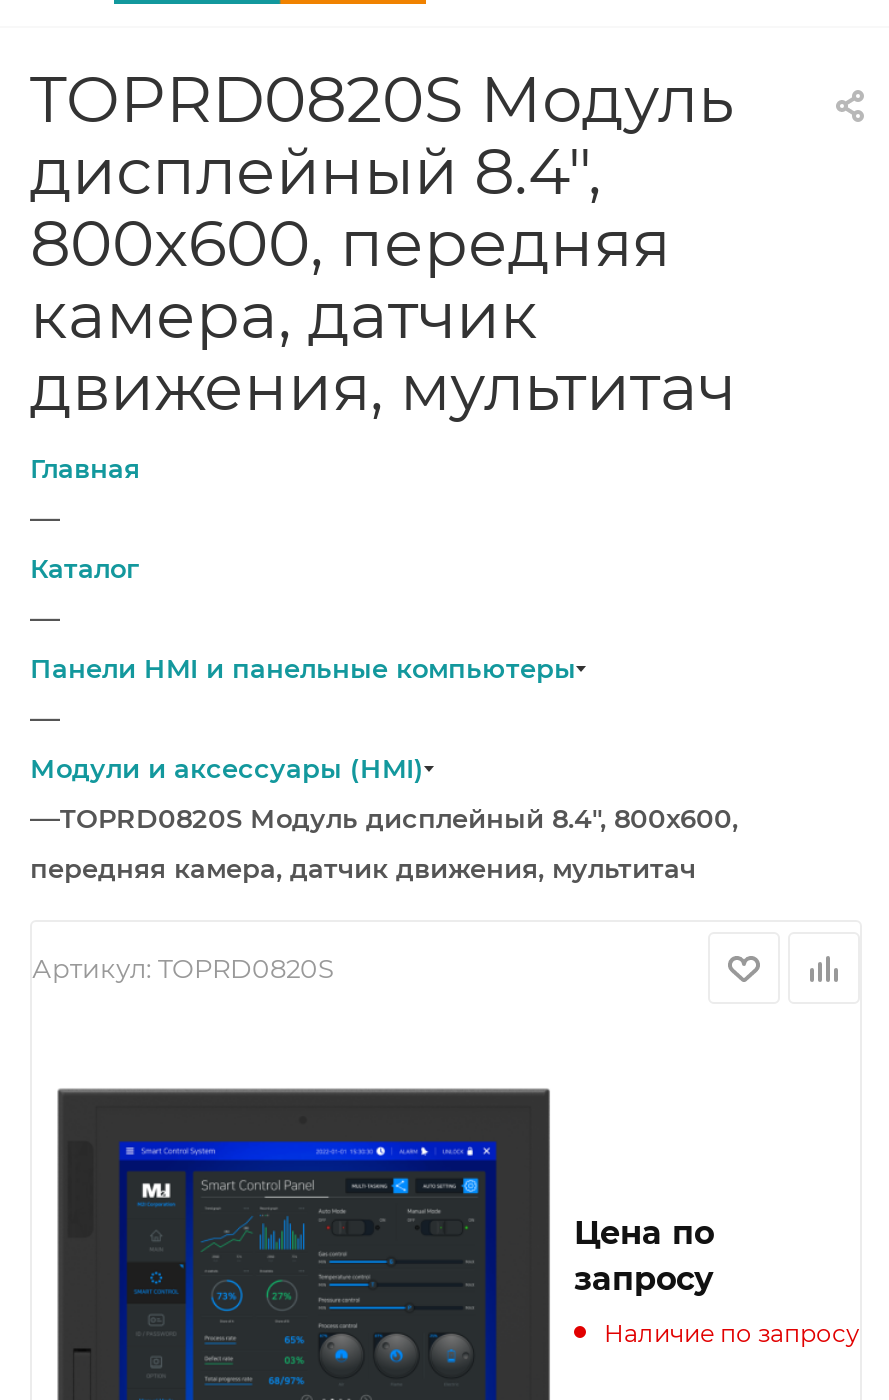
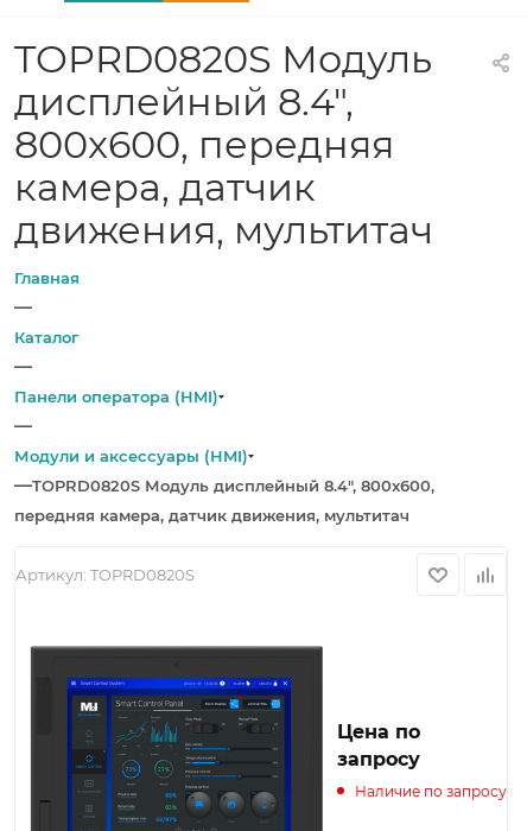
- Панели HMI и панельные компьютеры
+ Панели оператора (HMI)
